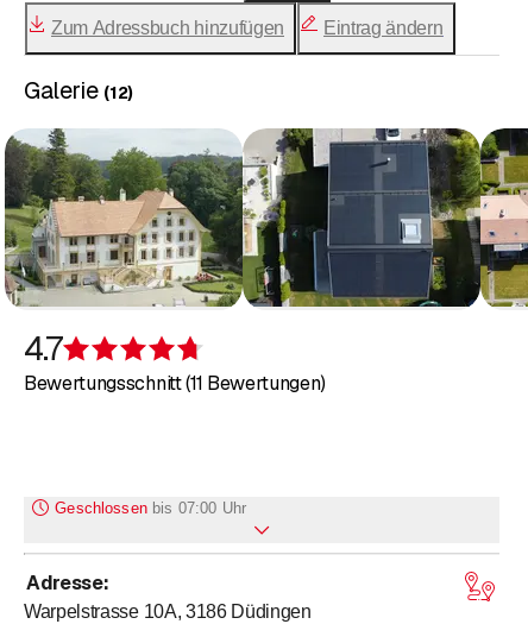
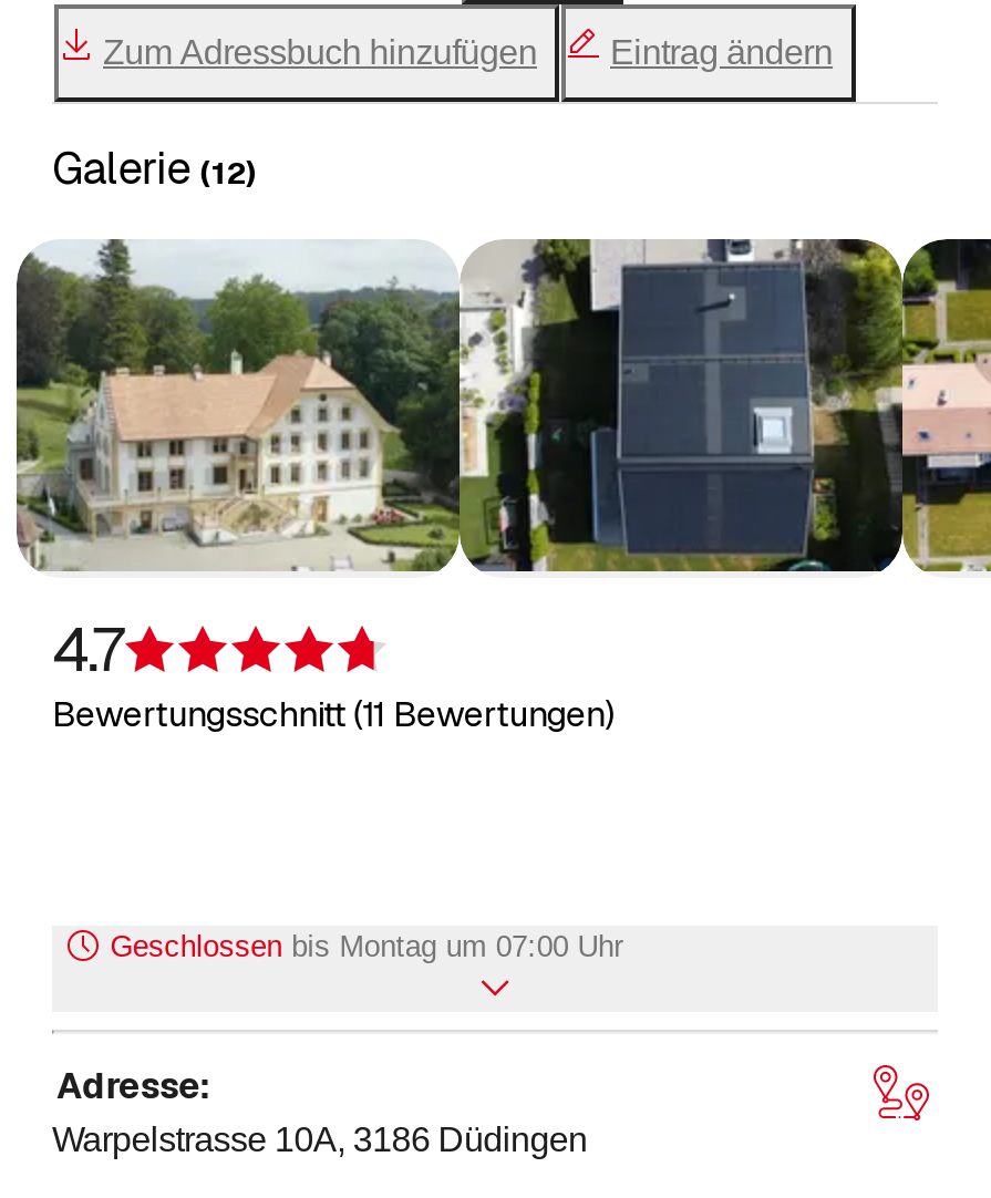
- Geschlossen bis 07:00 Uhr
+ Geschlossen bis Montag um 07:00 Uhr
